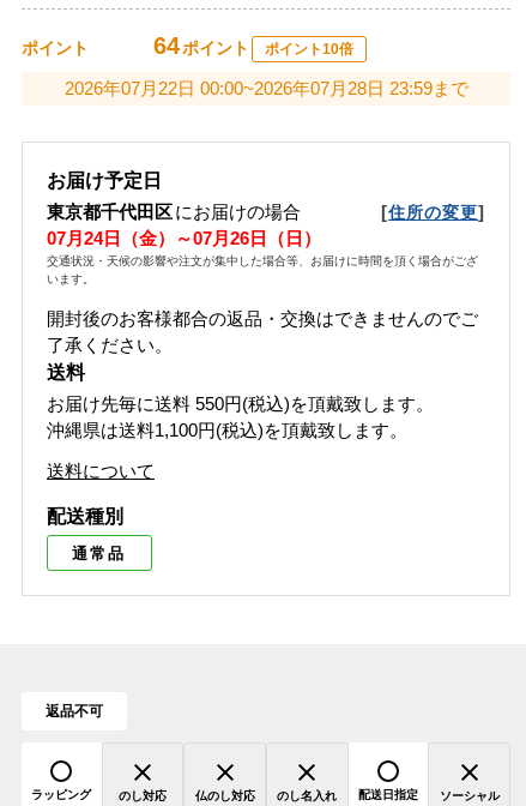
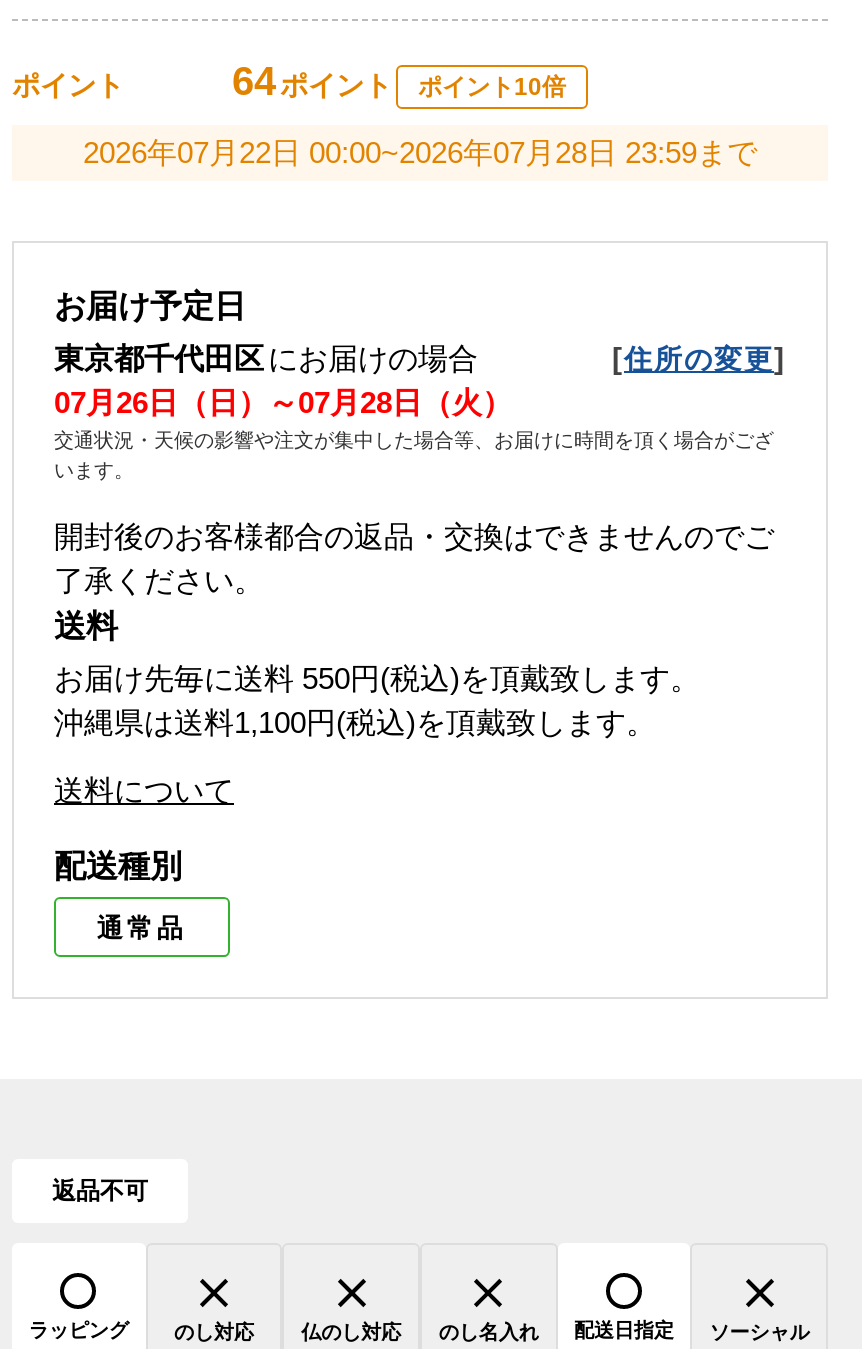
- 07月24日（金）～07月26日（日）
+ 07月26日（日）～07月28日（火）
